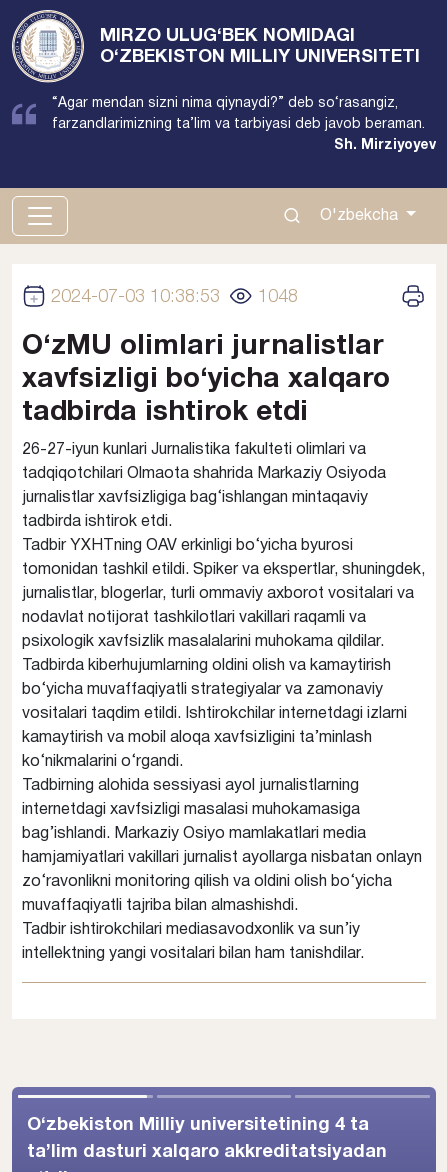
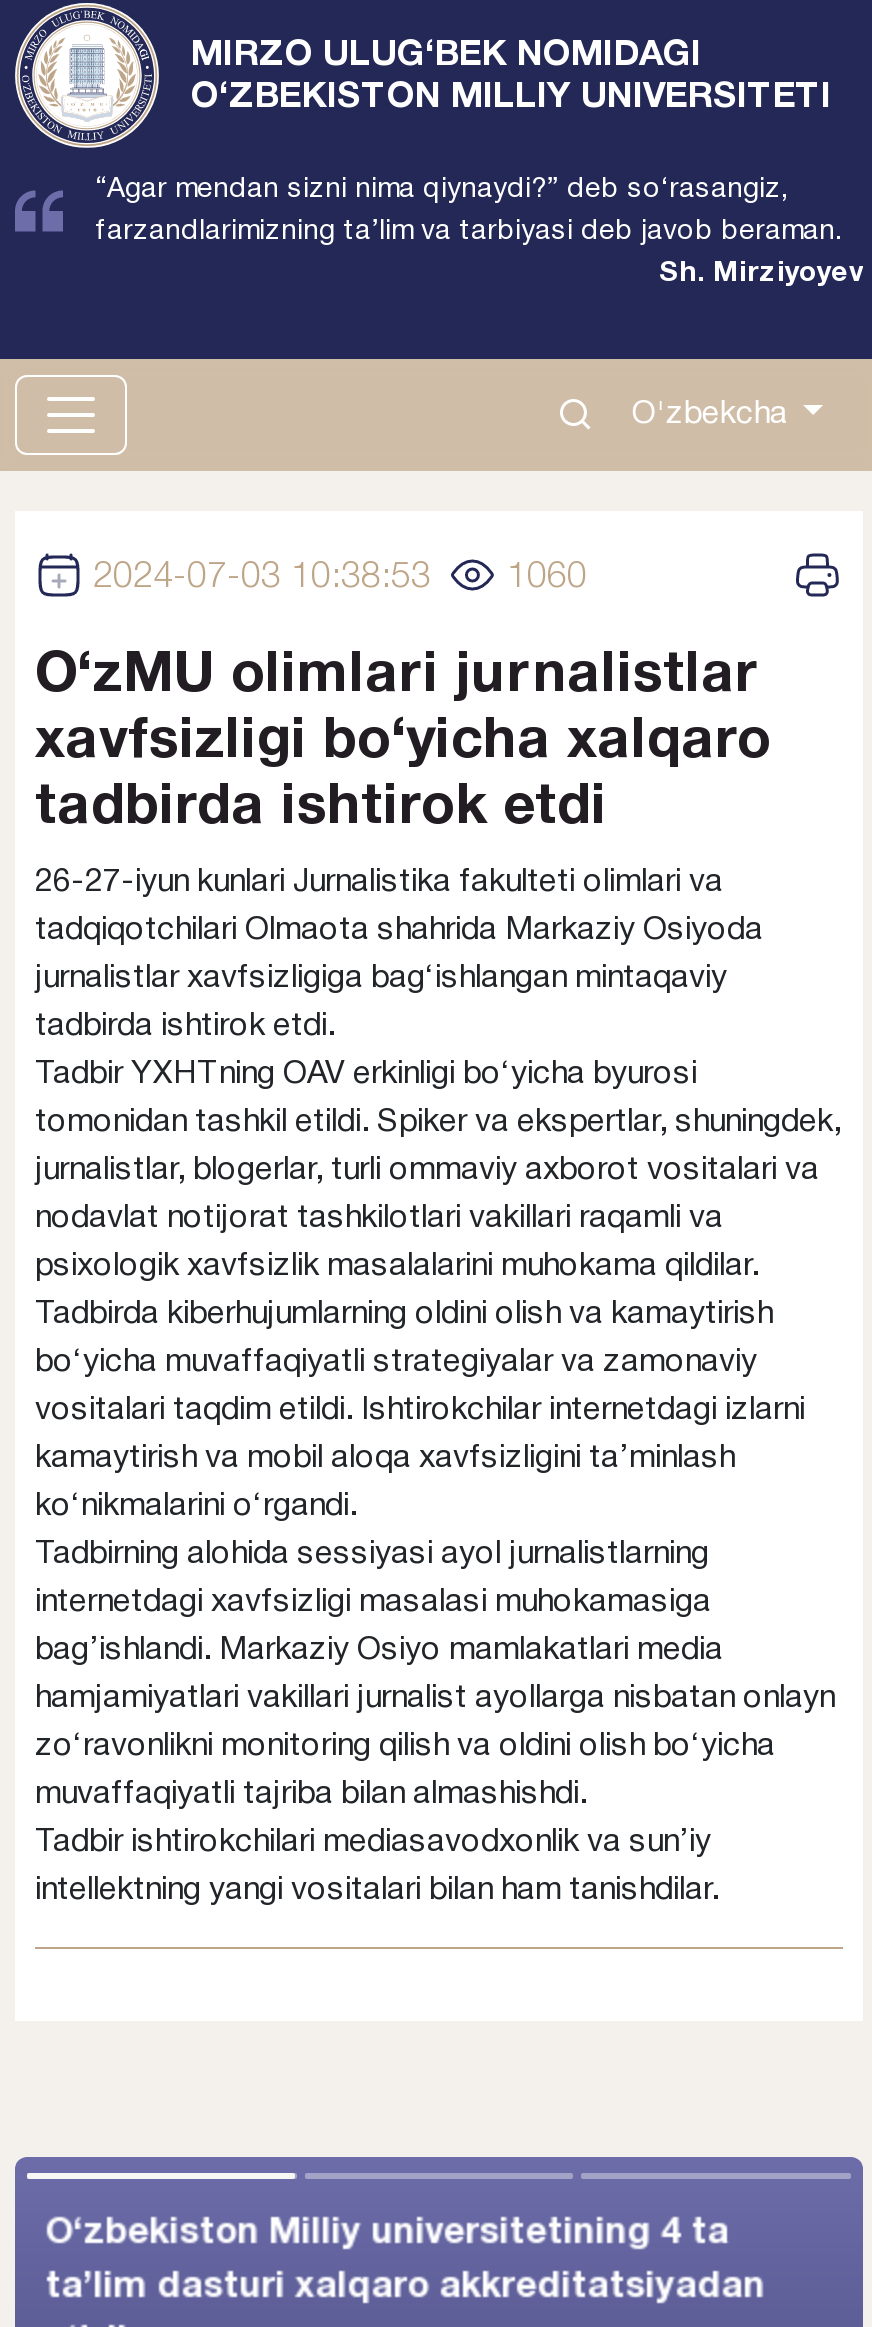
- 1048
+ 1060
